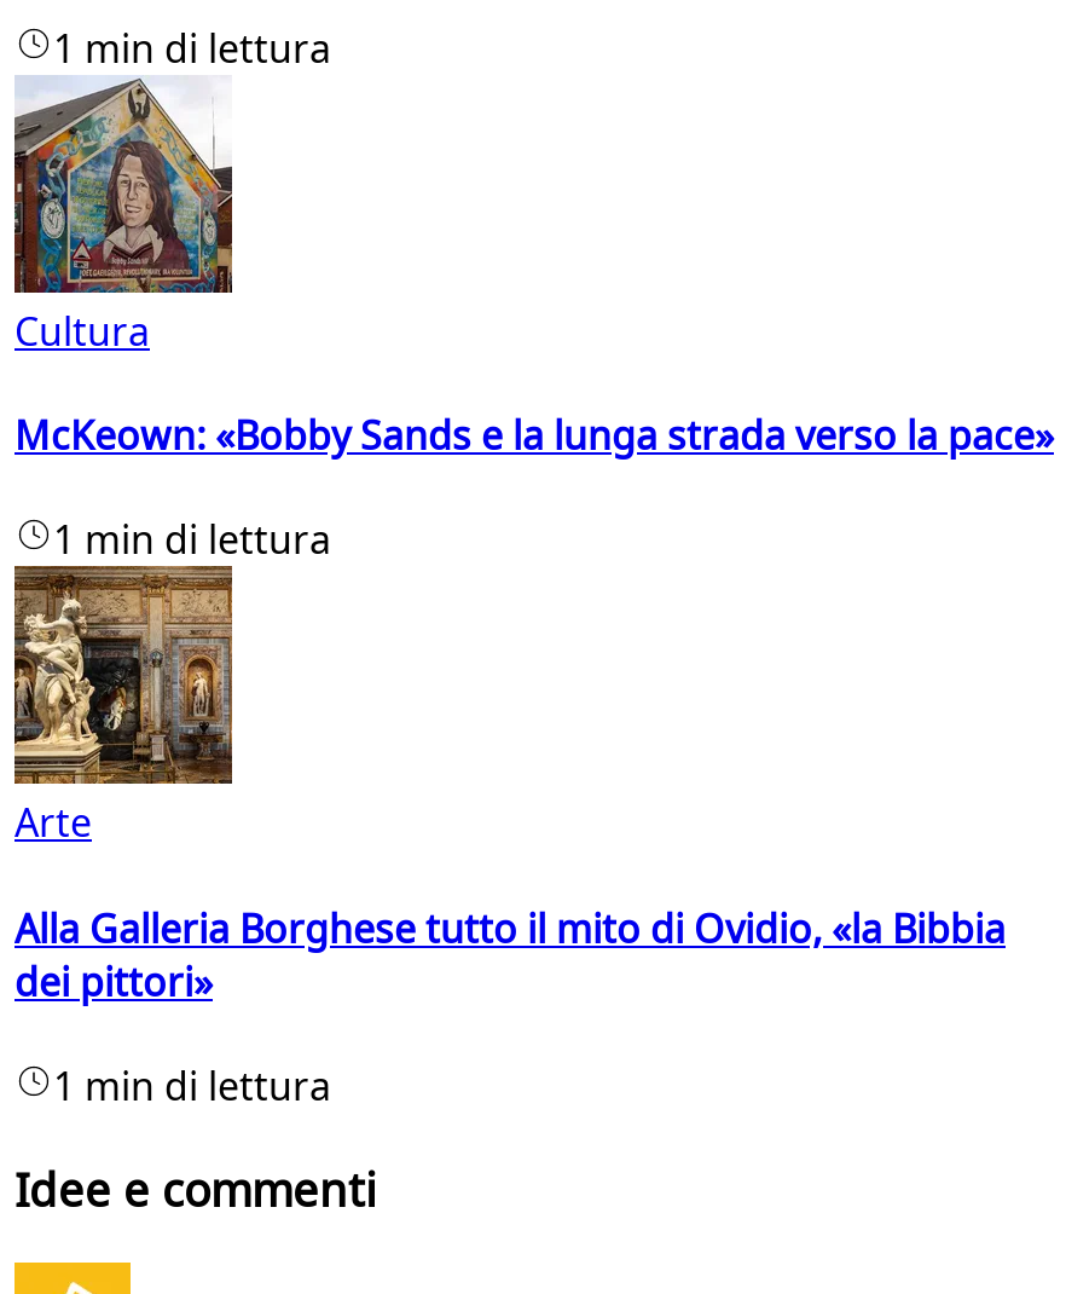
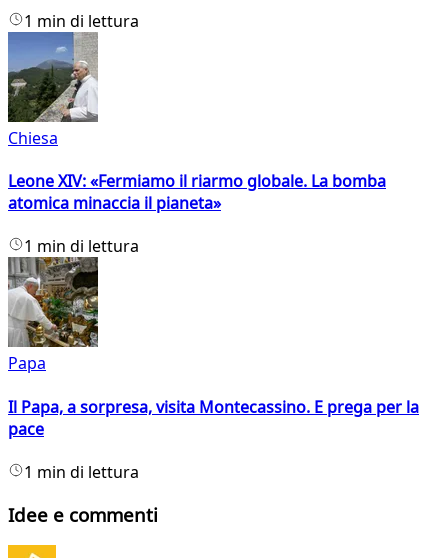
- [image]
- Cultura
+ [image]
+ Chiesa

- McKeown: «Bobby Sands e la lunga strada verso la pace»
+ Leone XIV: «Fermiamo il riarmo globale. La bomba
+ atomica minaccia il pianeta»

- [image]
- Arte
+ [image]
+ Papa

- Alla Galleria Borghese tutto il mito di Ovidio, «la Bibbia
- dei pittori»
+ Il Papa, a sorpresa, visita Montecassino. E prega per la
+ pace
